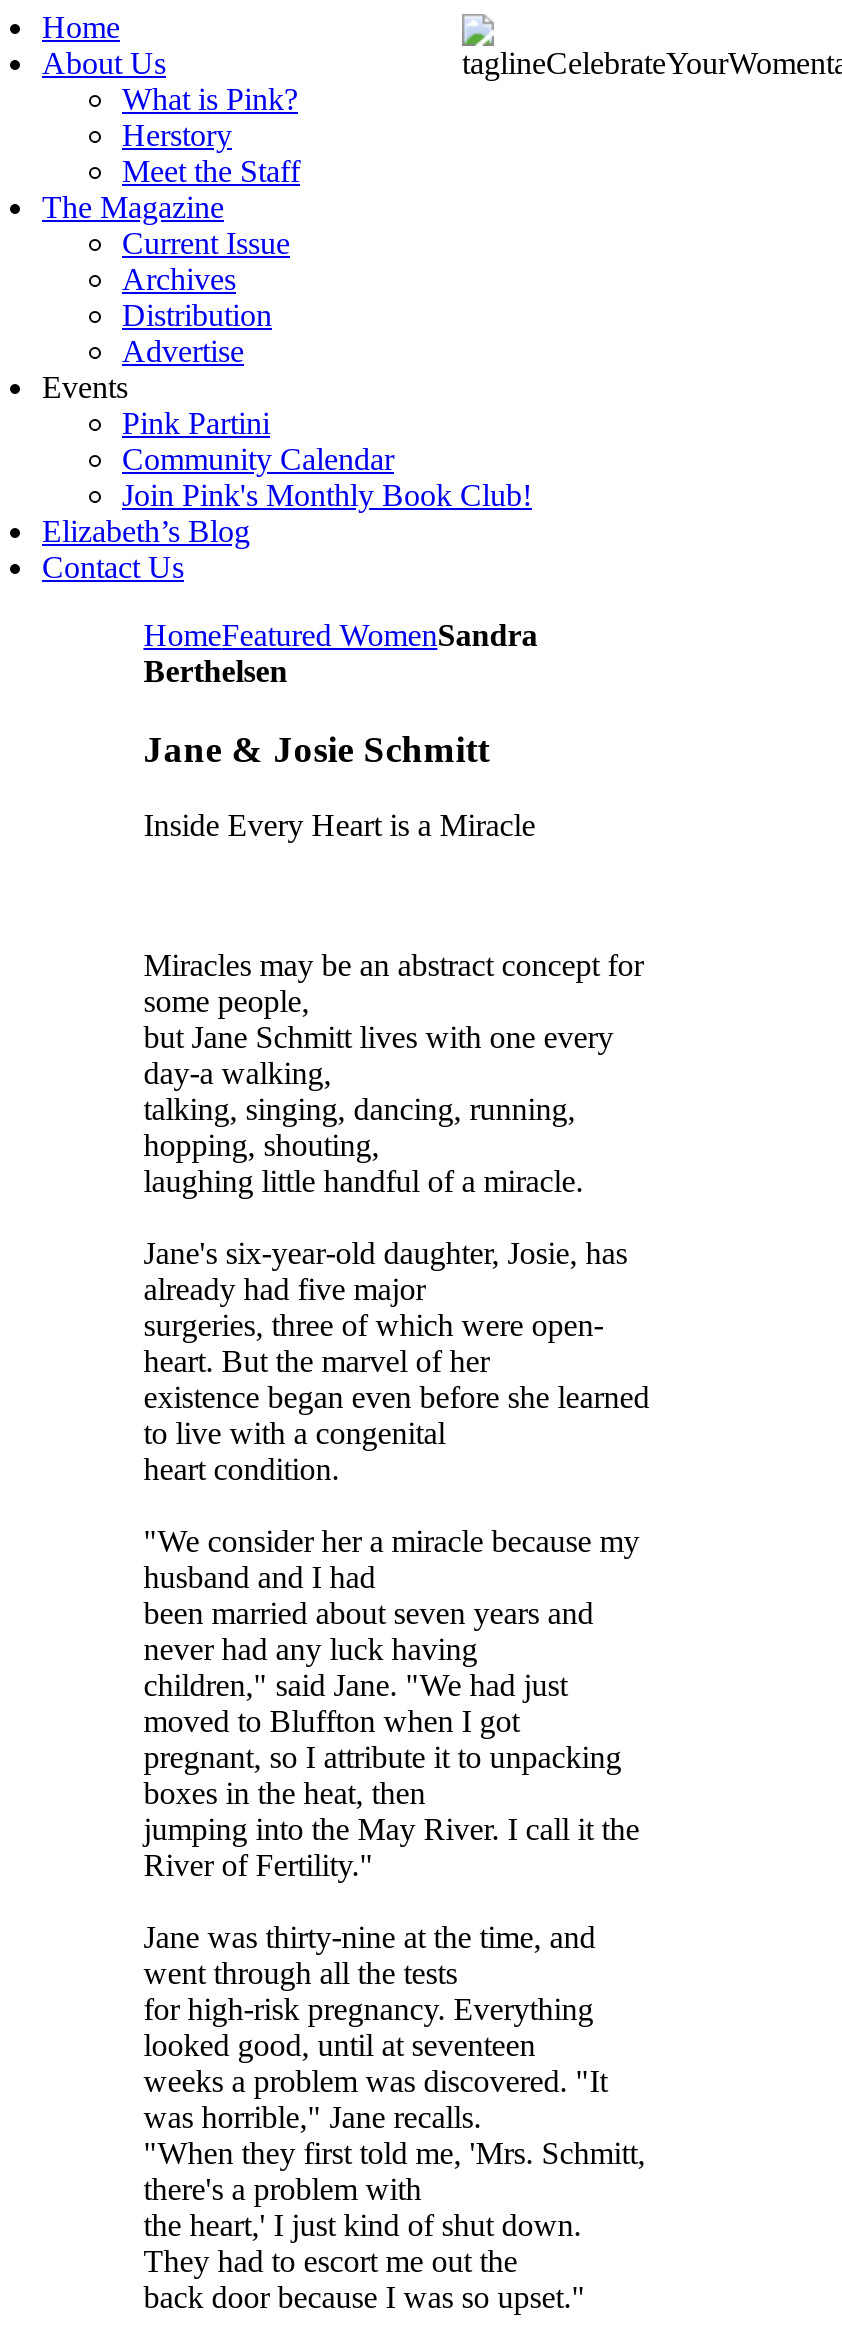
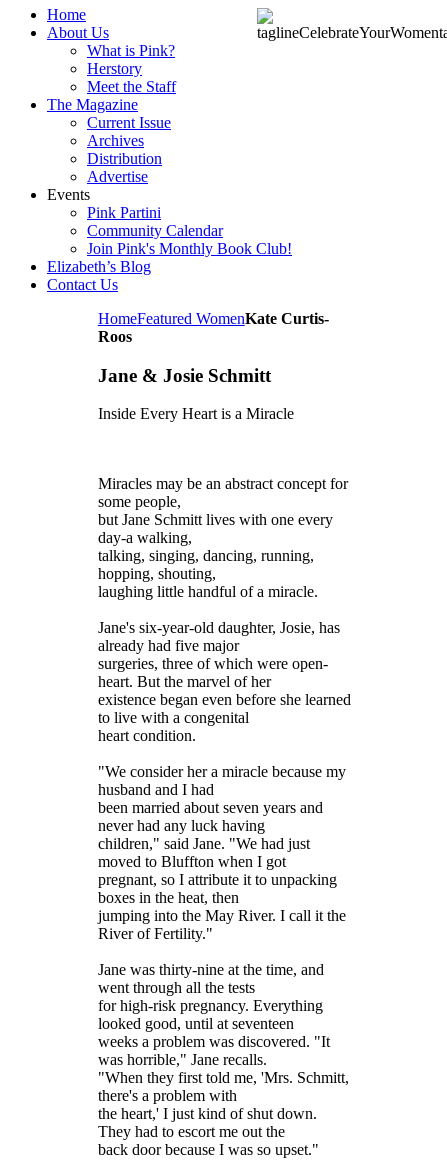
- HomeFeatured WomenSandra
- Berthelsen
+ HomeFeatured WomenKate Curtis-
+ Roos
